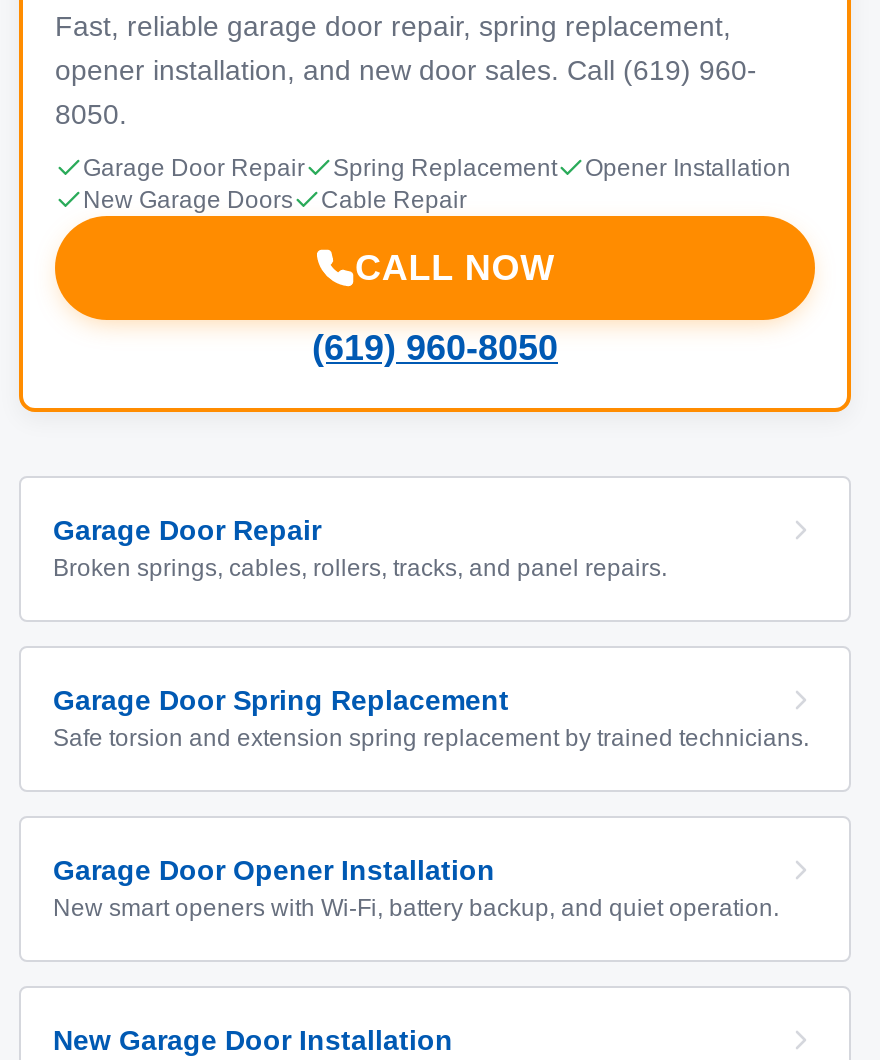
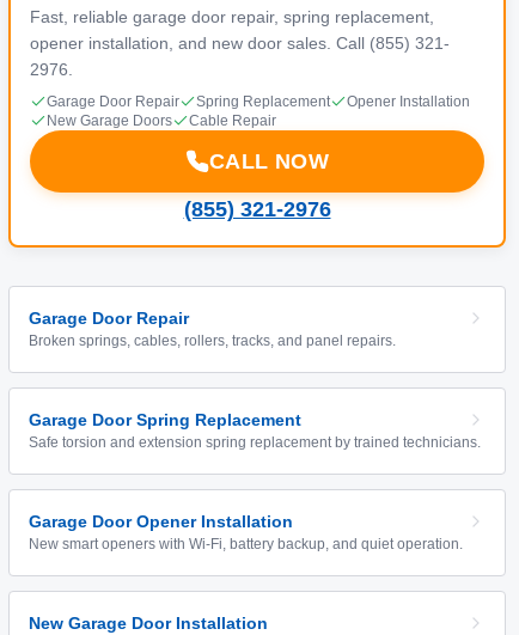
- opener installation, and new door sales. Call (619) 960-
+ opener installation, and new door sales. Call (855) 321-

- 8050.
+ 2976.

- (619) 960-8050
+ (855) 321-2976
